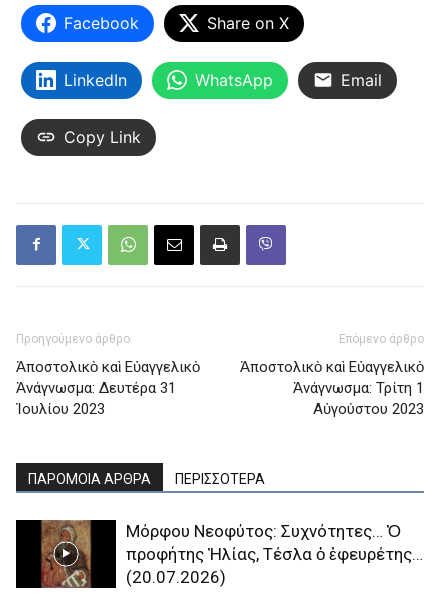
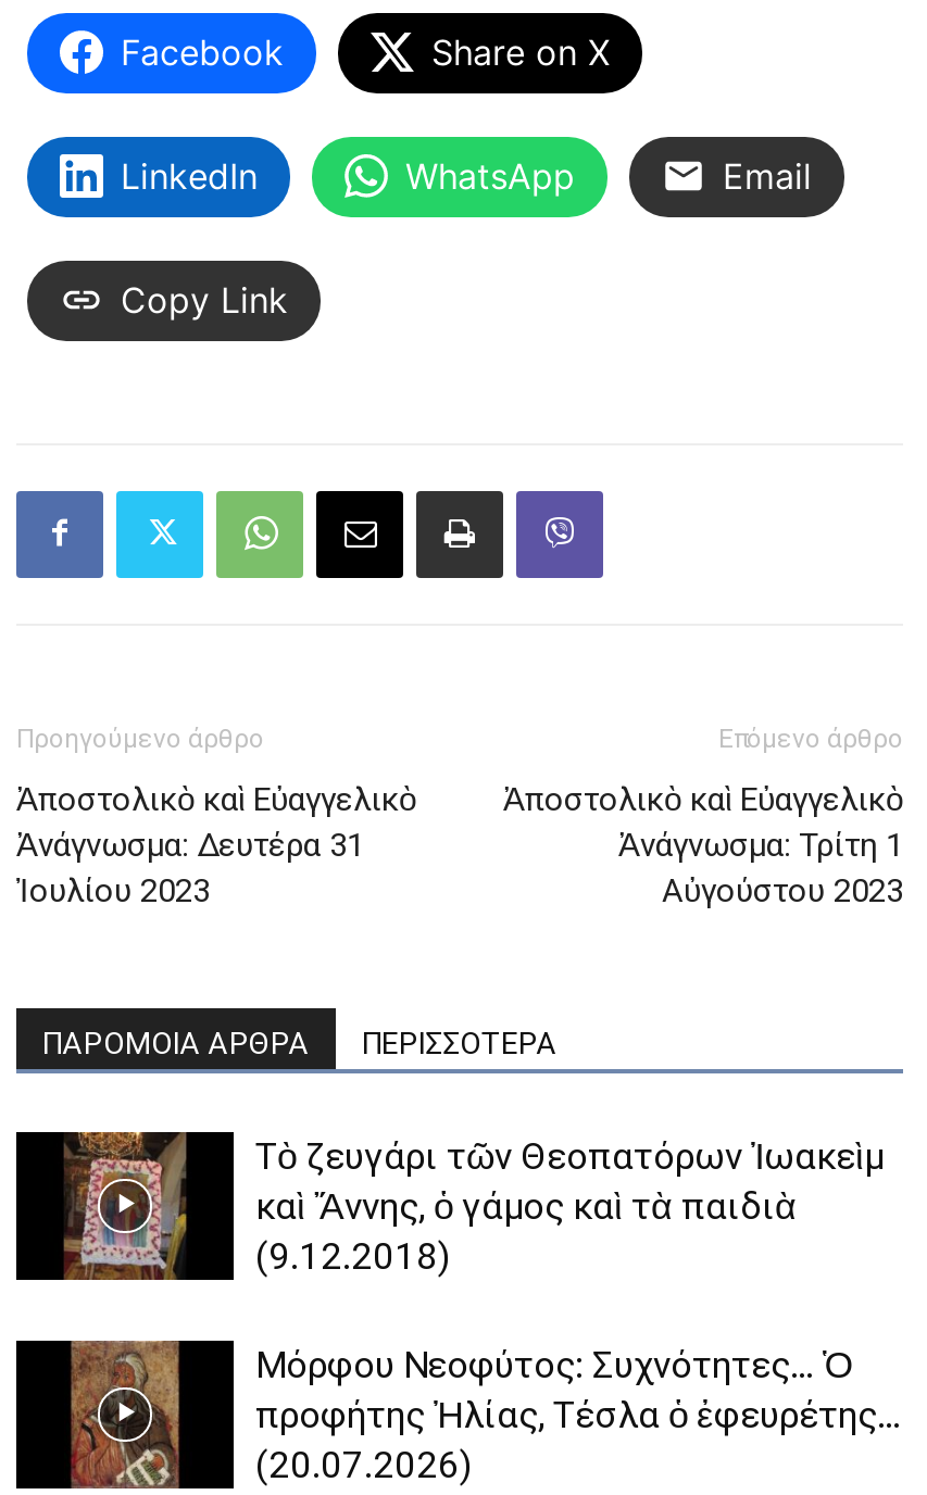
+ [image]
+ Τὸ ζευγάρι τῶν Θεοπατόρων Ἰωακεὶμ
+ καὶ Ἄννης, ὁ γάμος καὶ τὰ παιδιὰ
+ (9.12.2018)
